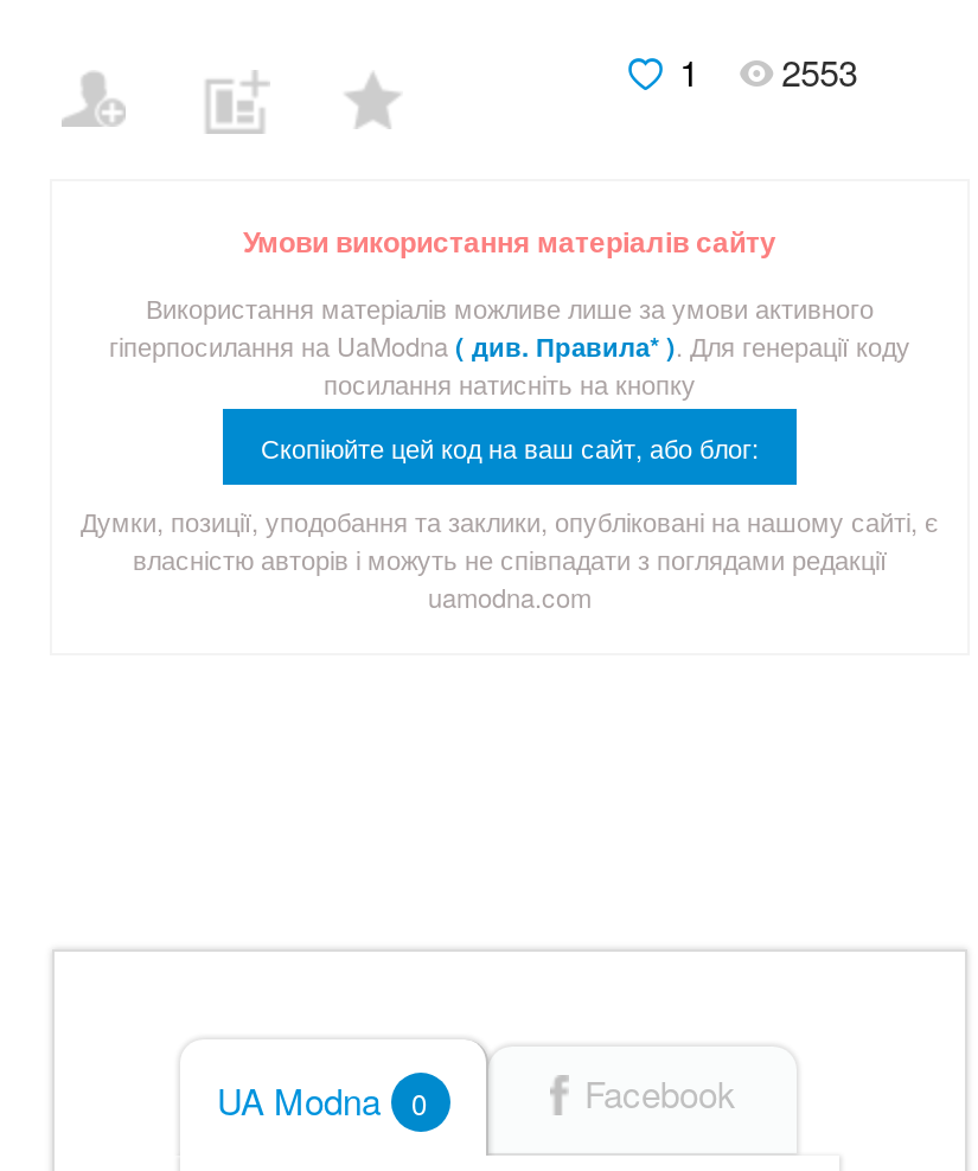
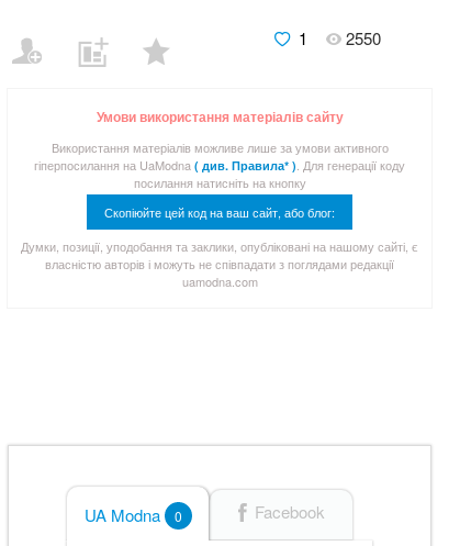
- 1 2553
+ 1 2550
